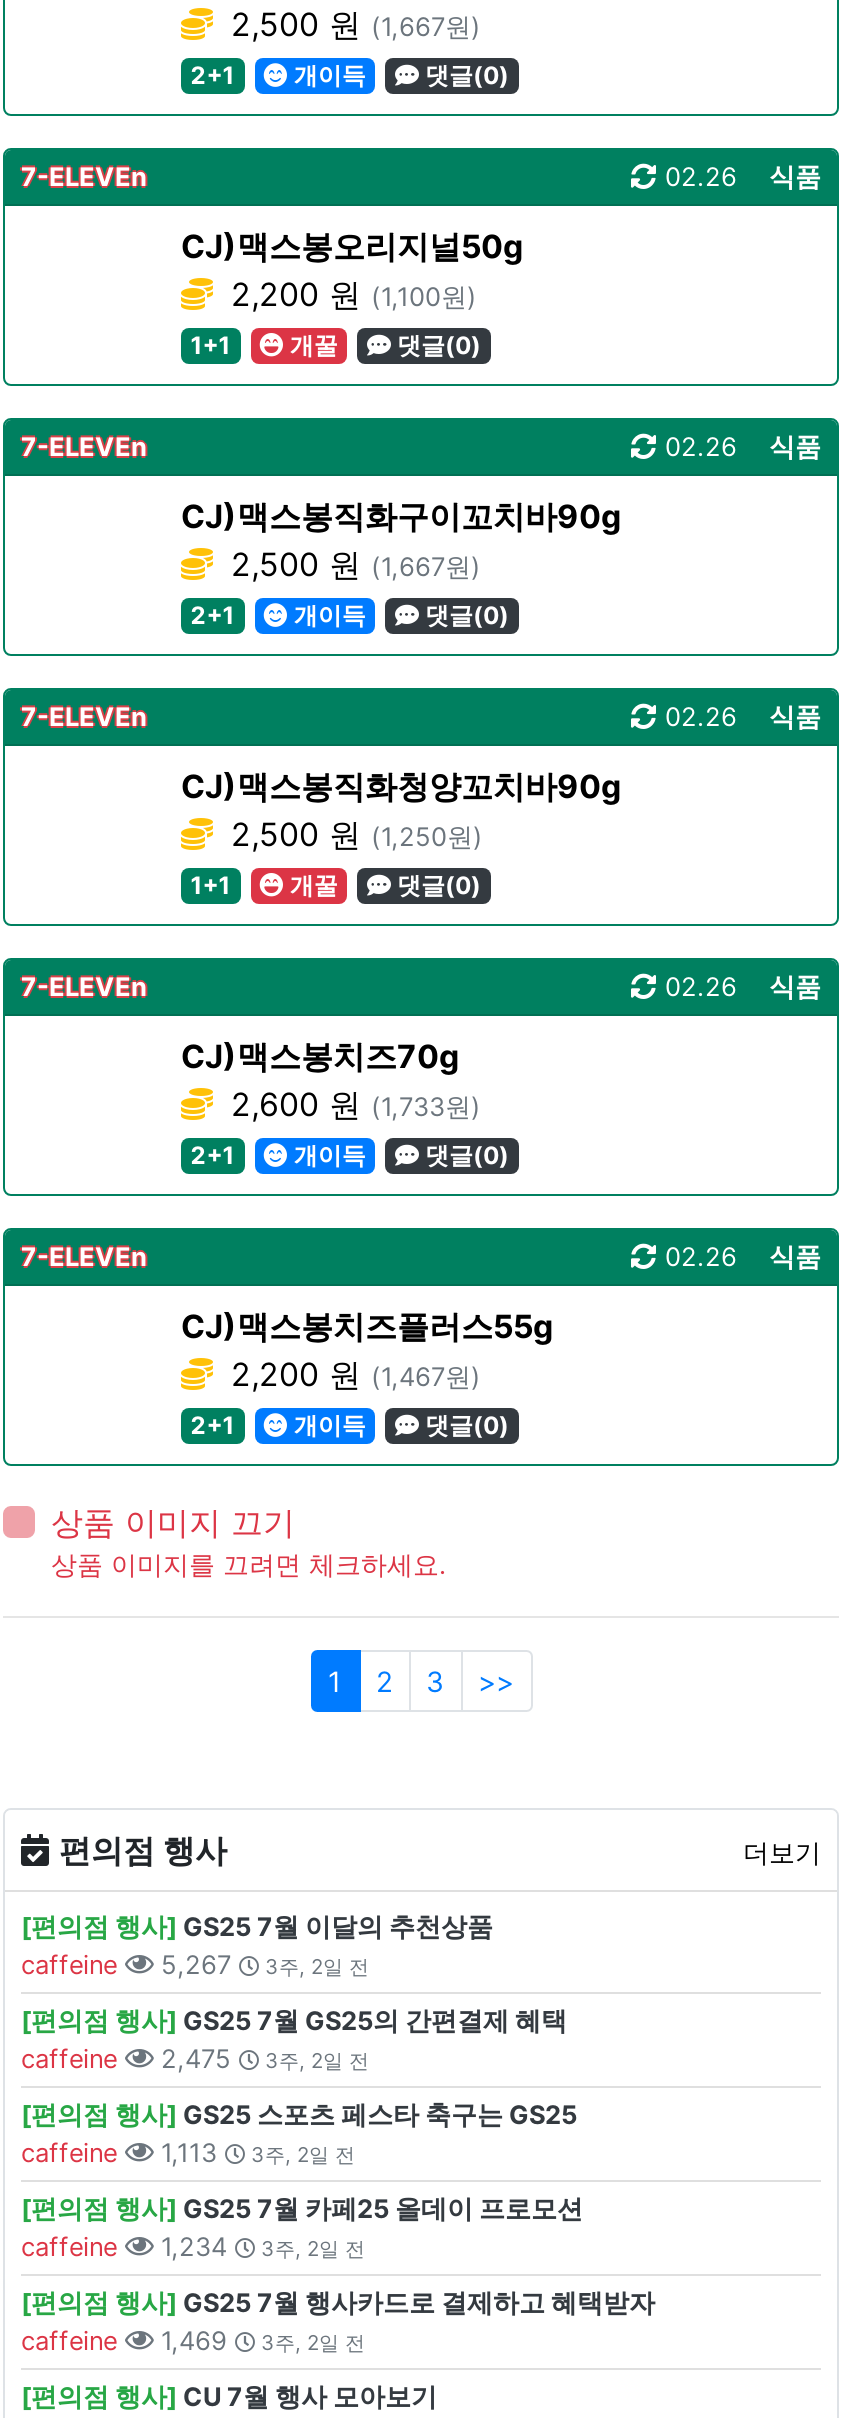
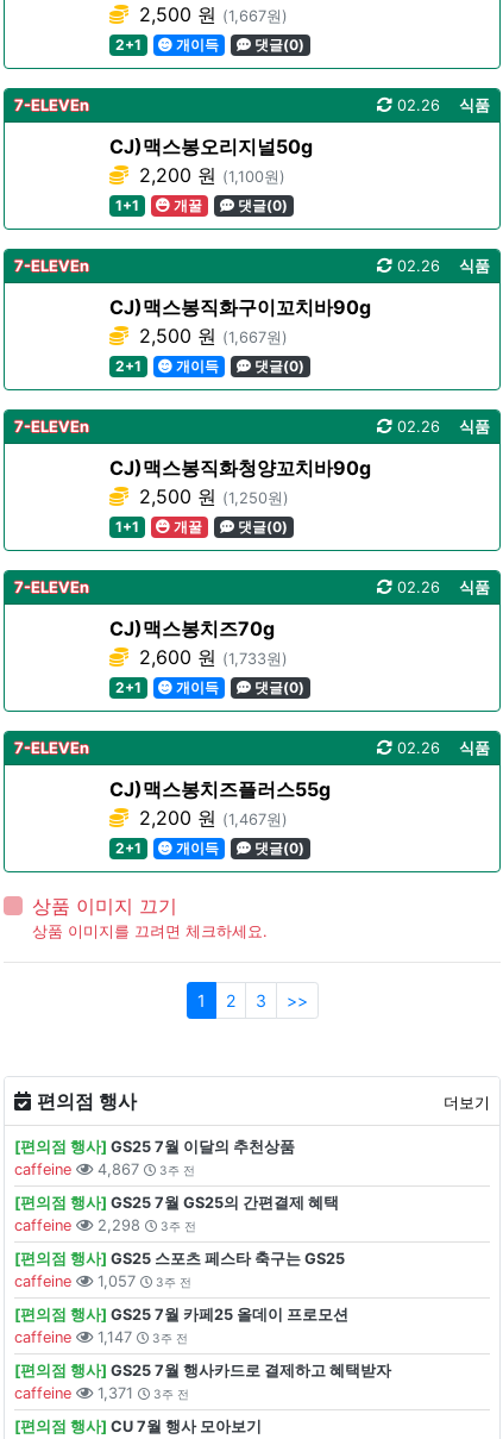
- 5,267
- 3주, 2일 전
+ 4,867
+ 3주 전

- 2,475
- 3주, 2일 전
+ 2,298
+ 3주 전

- 1,113
- 3주, 2일 전
+ 1,057
+ 3주 전

- 1,234
- 3주, 2일 전
+ 1,147
+ 3주 전

- 1,469
- 3주, 2일 전
+ 1,371
+ 3주 전
